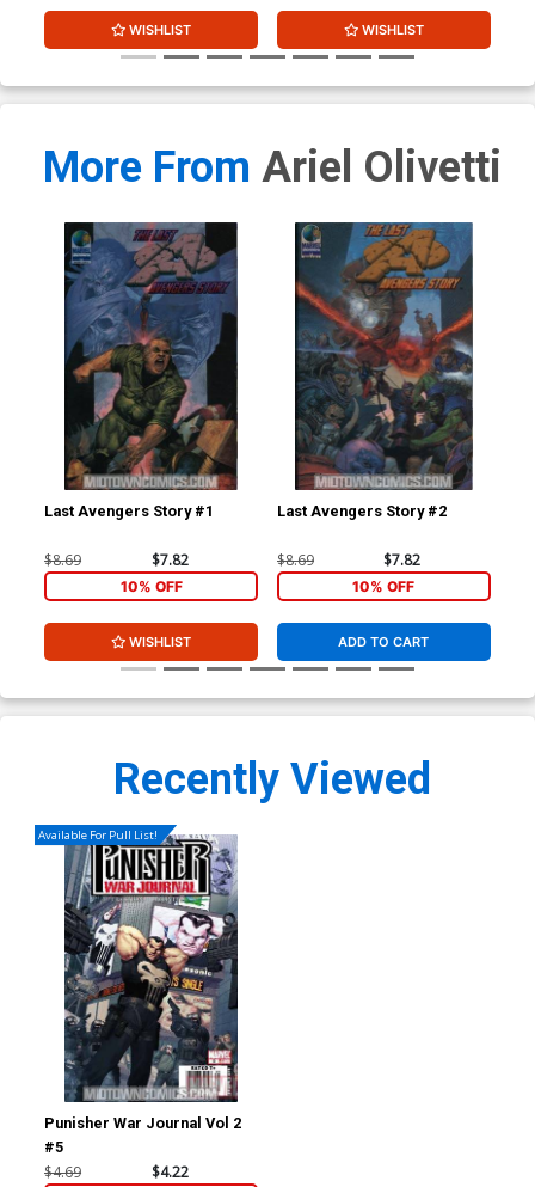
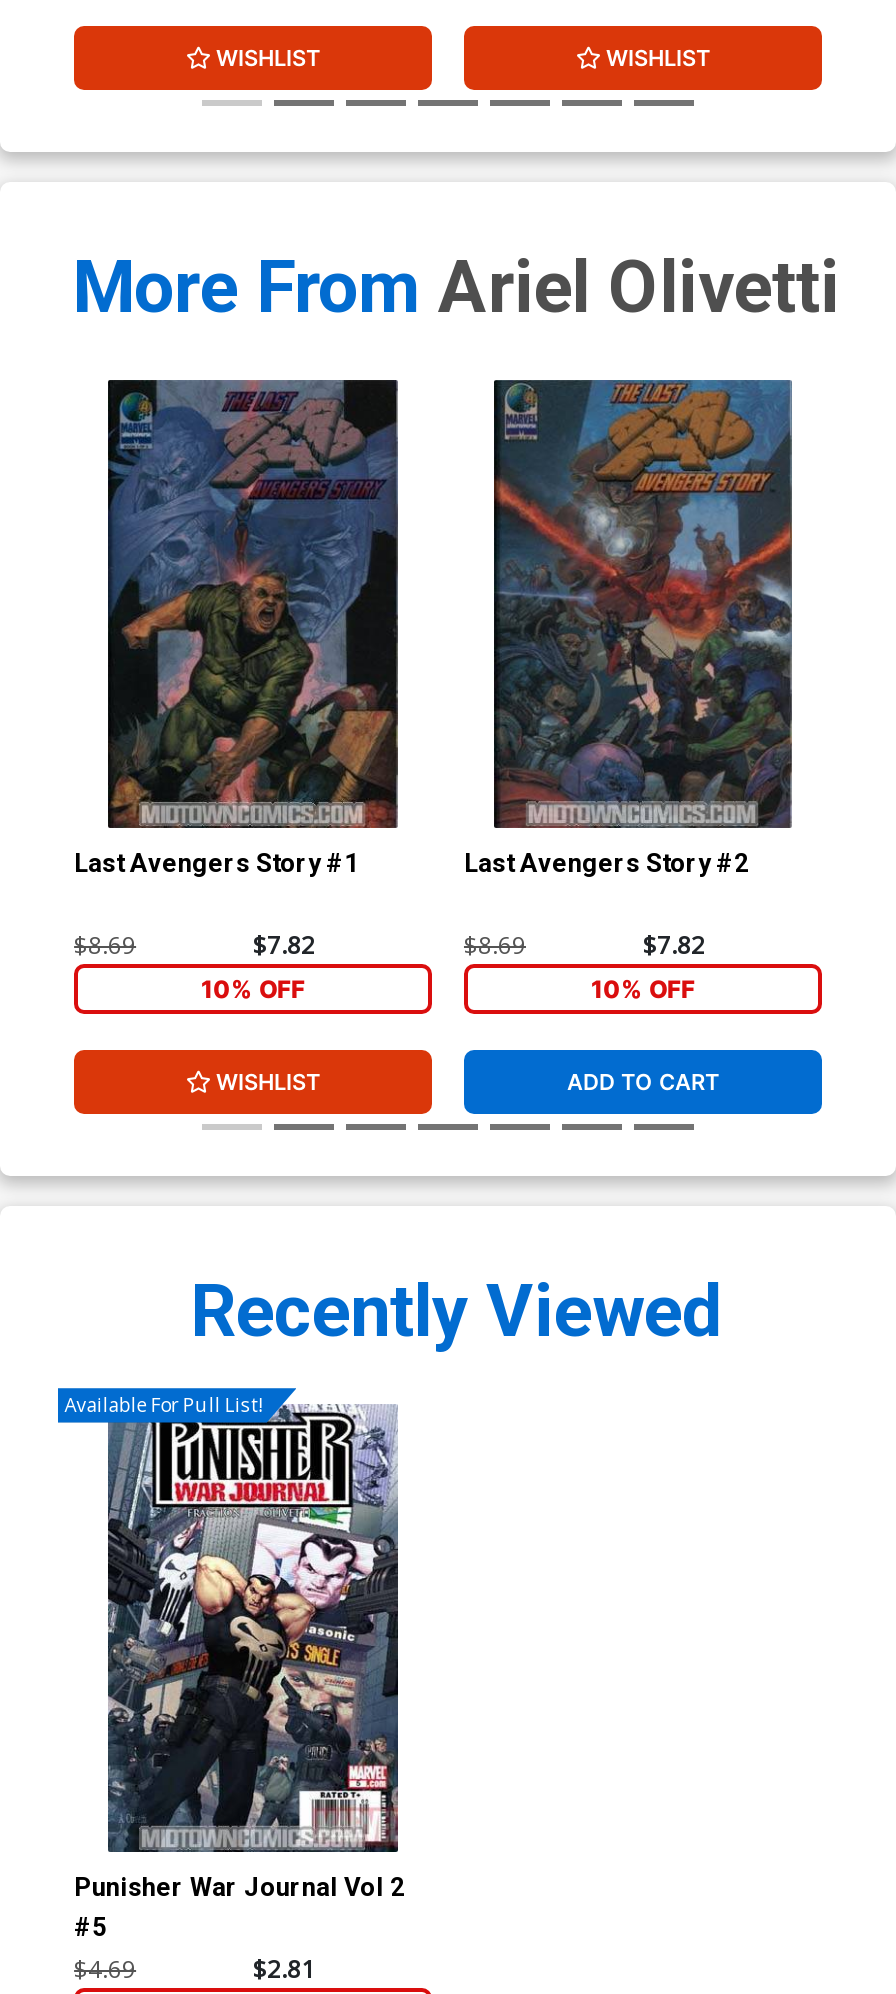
- $4.22
+ $2.81
